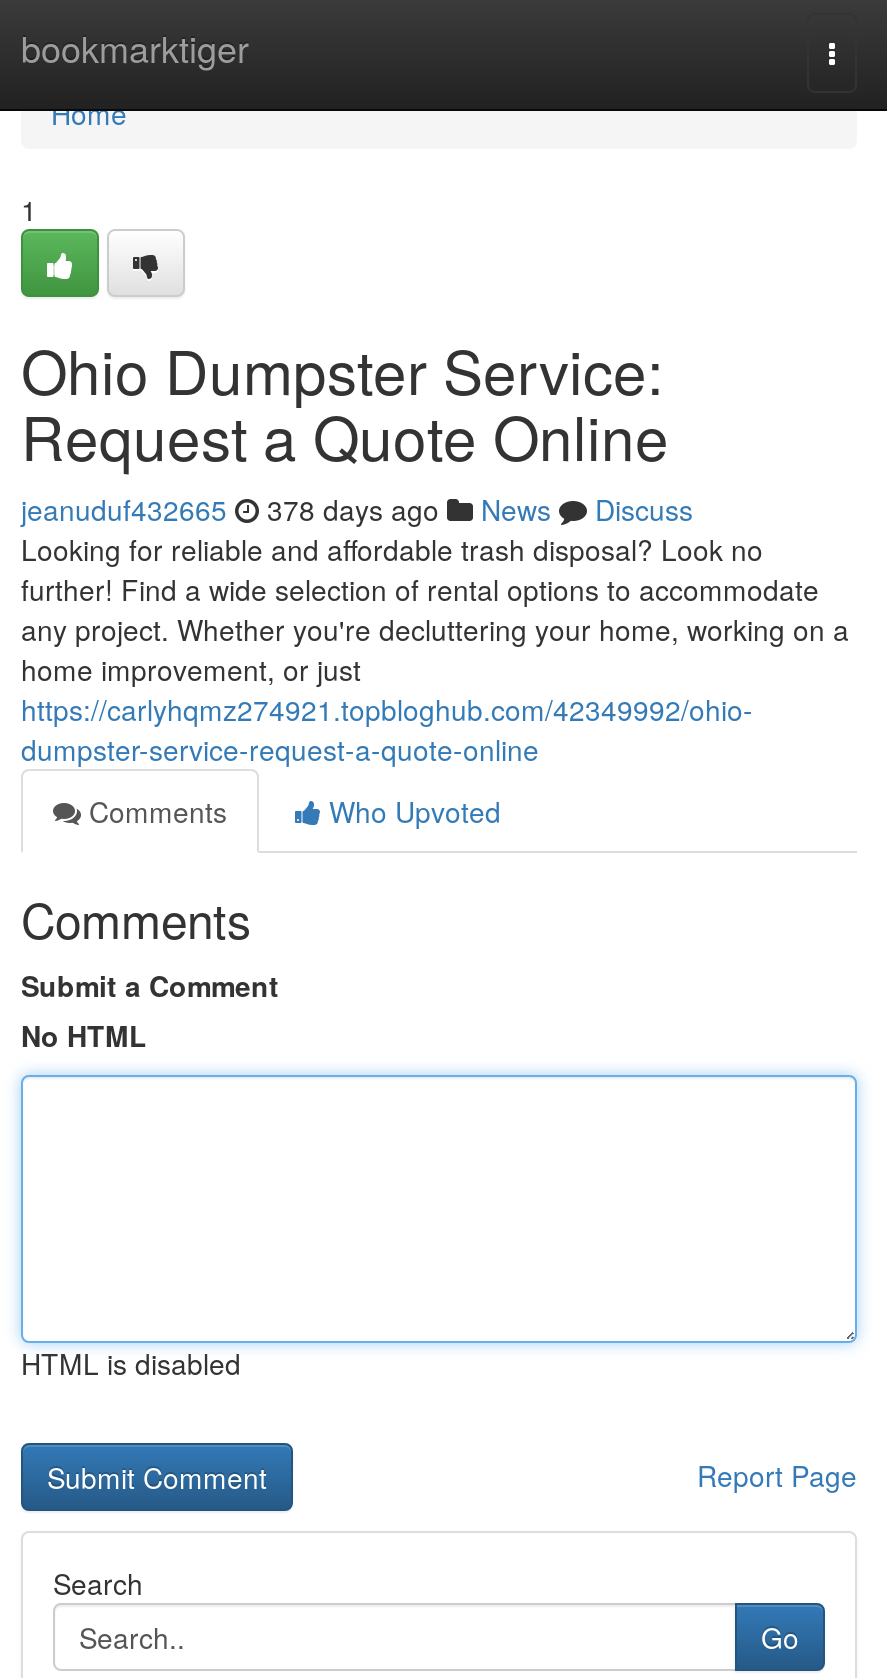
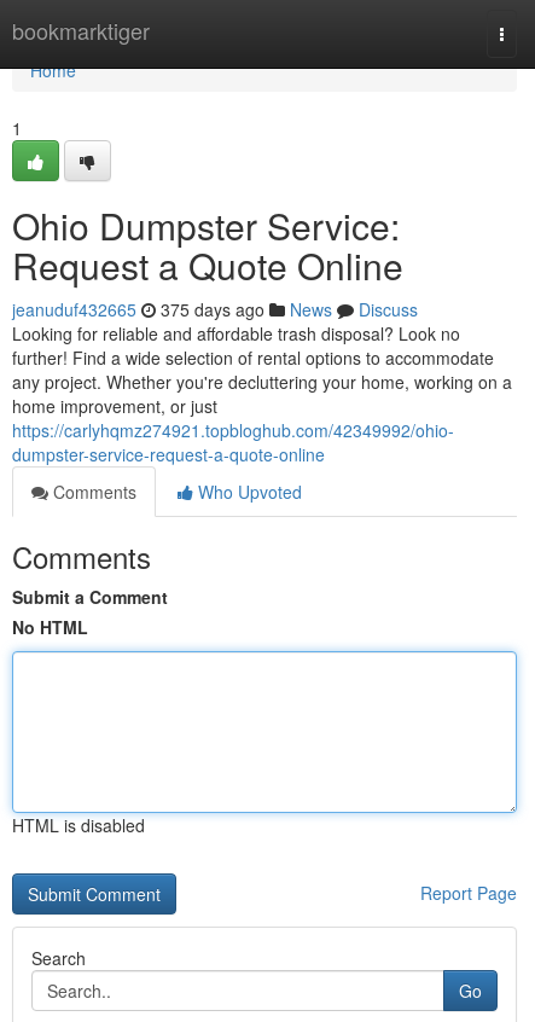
- jeanuduf432665 378 days ago News Discuss
+ jeanuduf432665 375 days ago News Discuss
